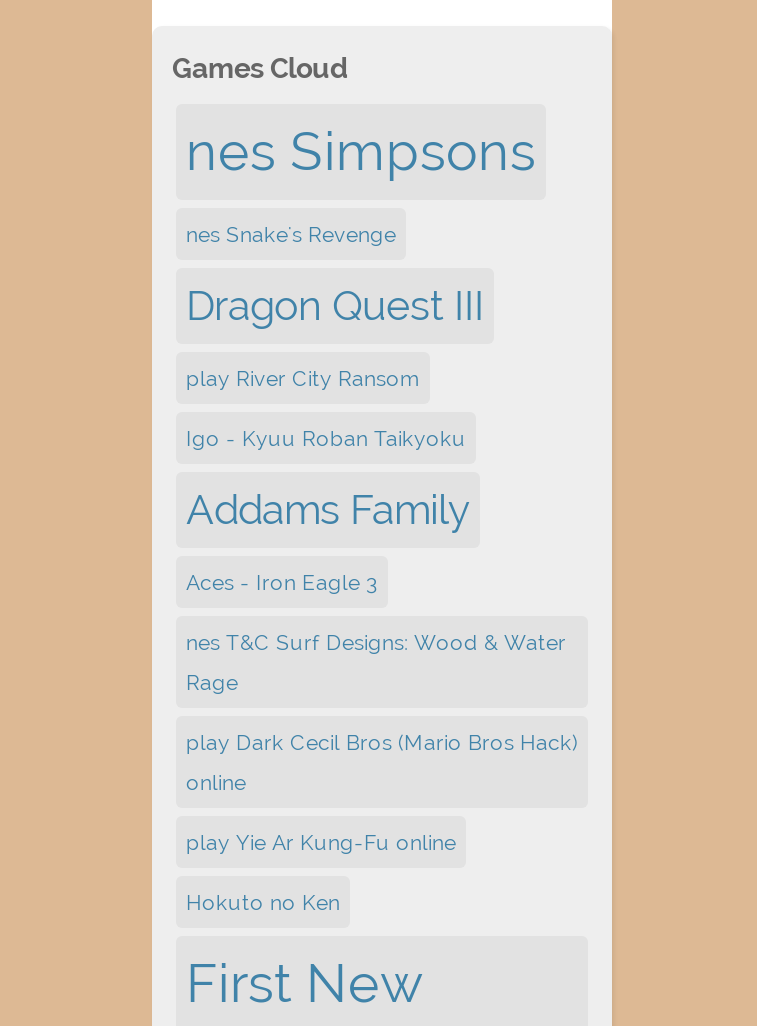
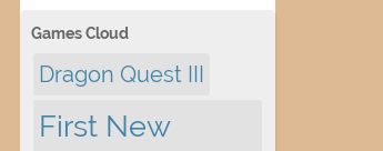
- nes Simpsons
- nes Snake's Revenge

- play River City Ransom
- Igo - Kyuu Roban Taikyoku
- Addams Family
- Aces - Iron Eagle 3
- nes T&C Surf Designs: Wood & Water
- Rage
- play Dark Cecil Bros (Mario Bros Hack)
- online
- play Yie Ar Kung-Fu online
- Hokuto no Ken
